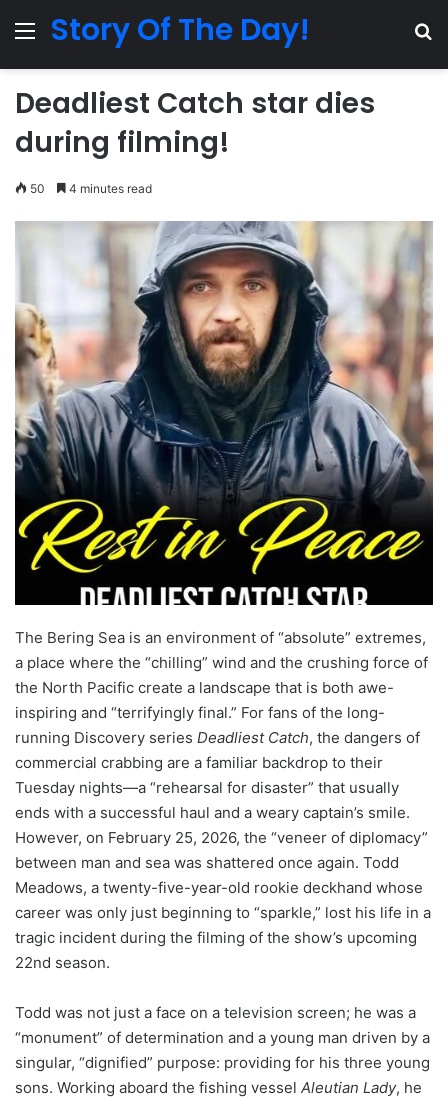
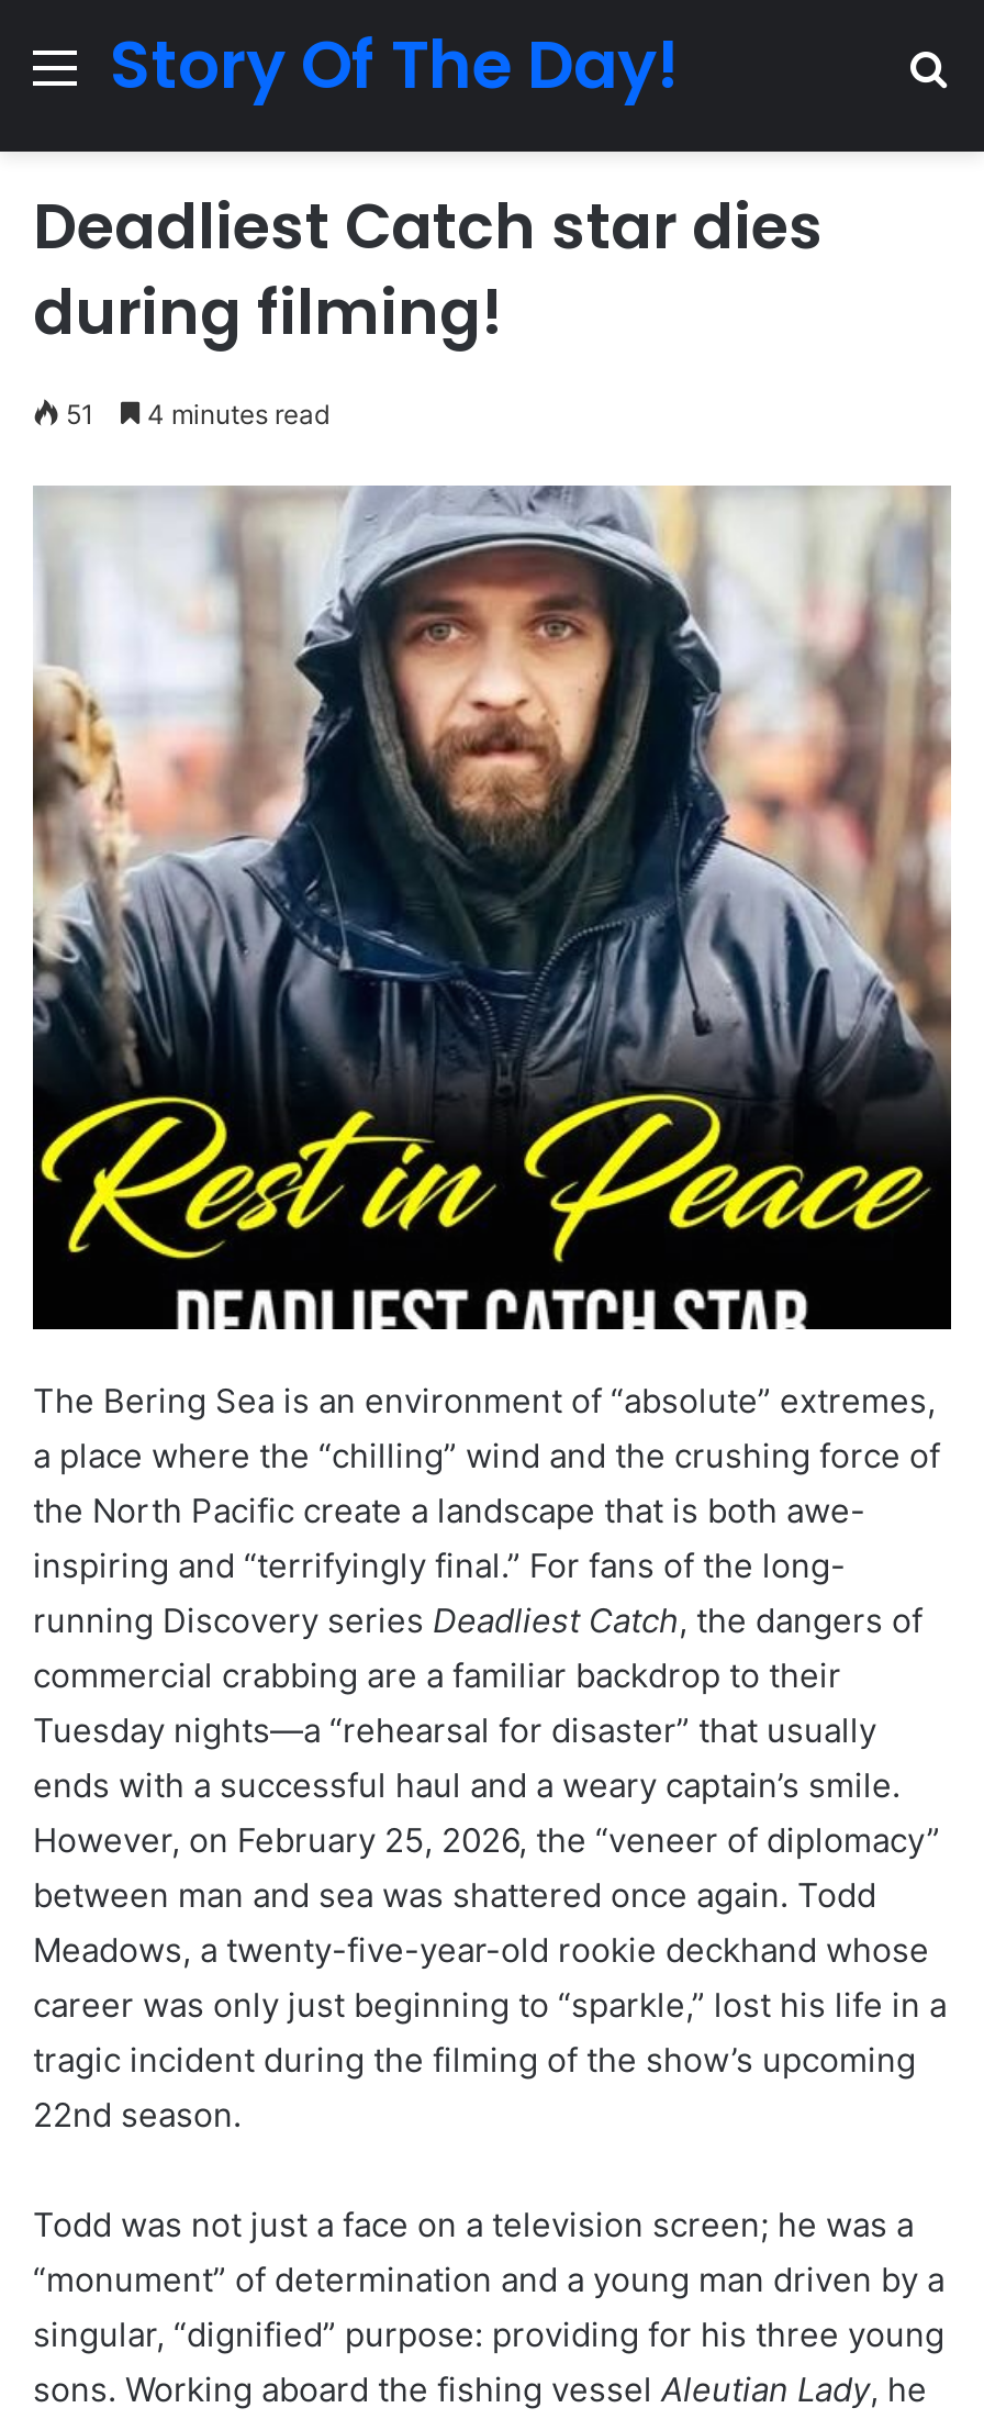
- 50 4 minutes read
+ 51 4 minutes read
